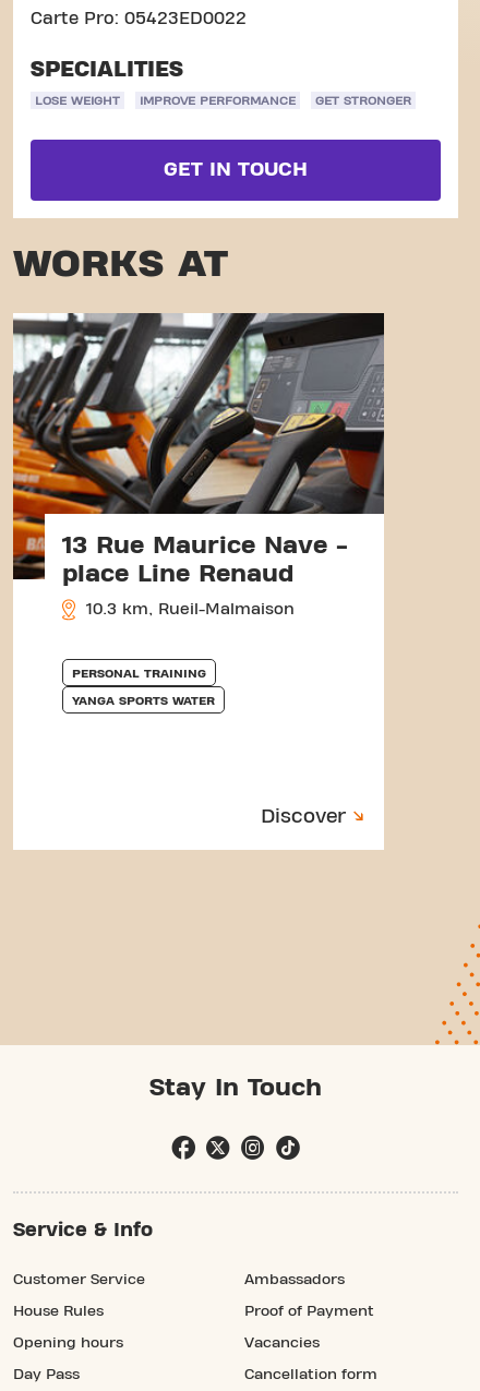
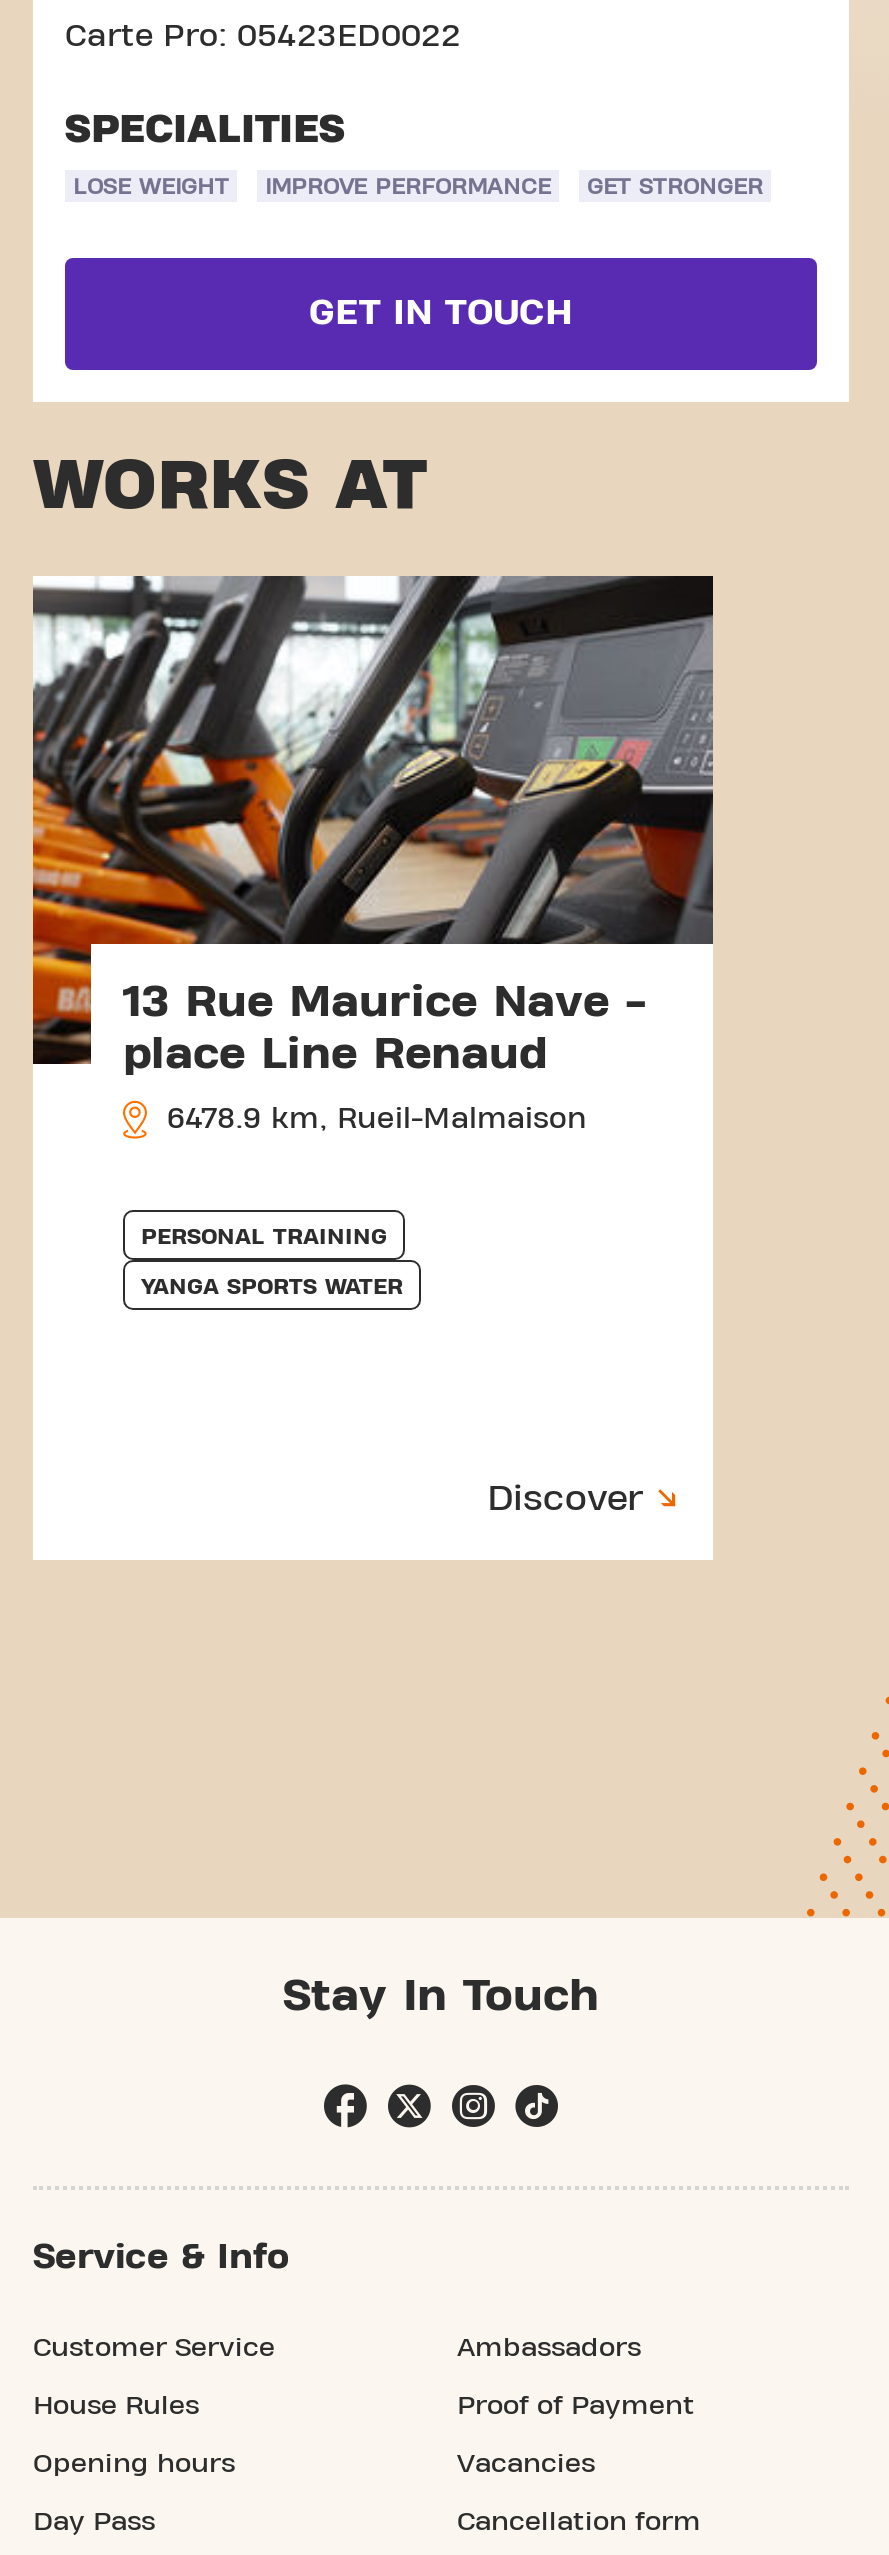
- 10.3 km, Rueil-Malmaison
+ 6478.9 km, Rueil-Malmaison
